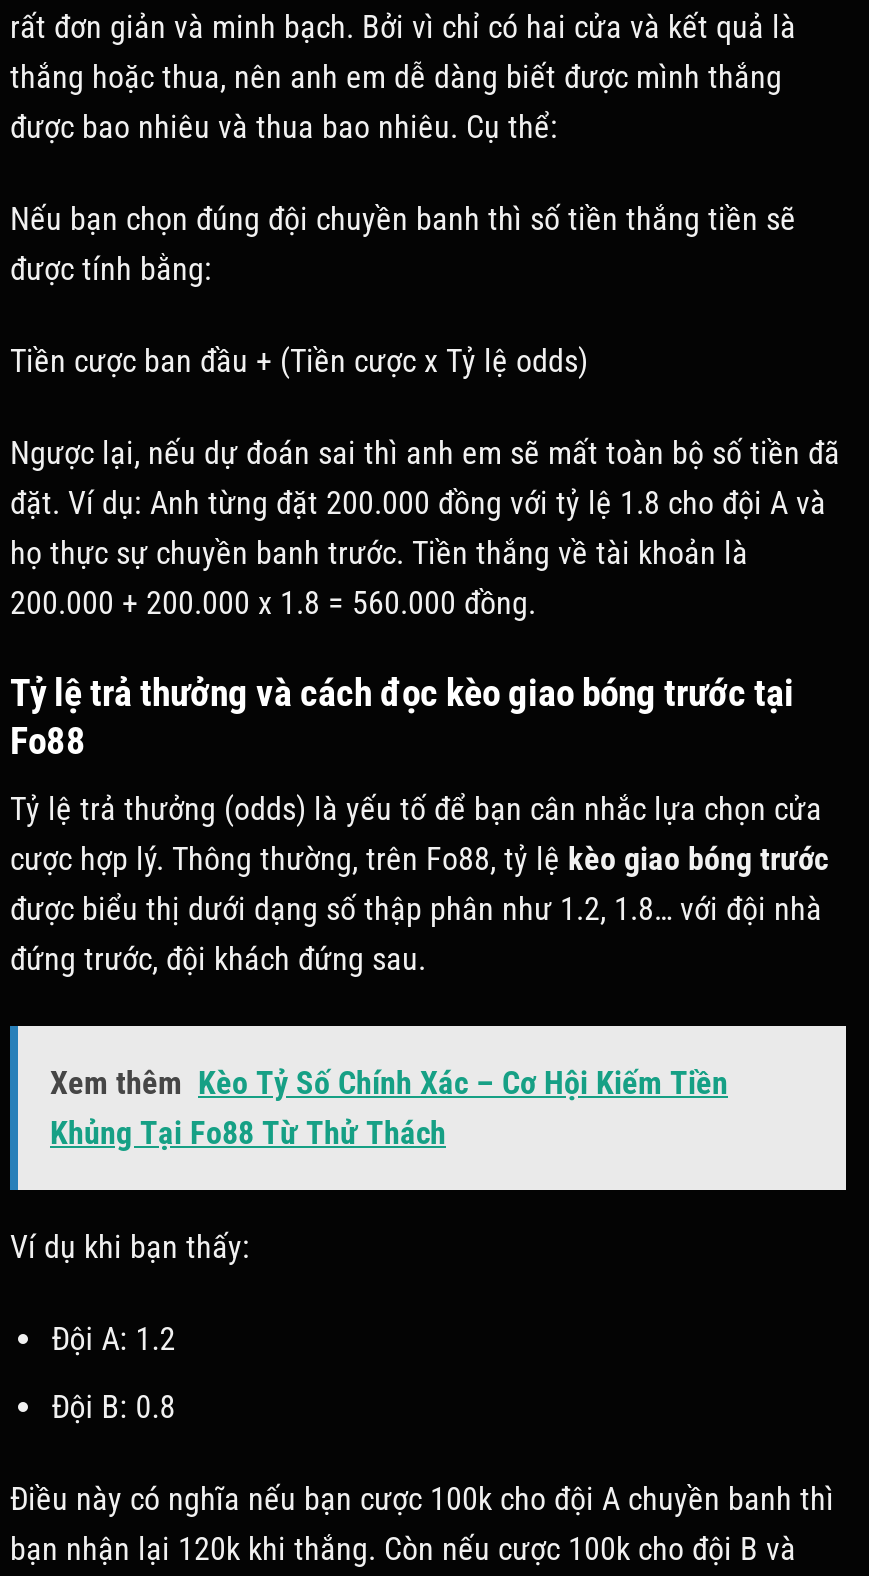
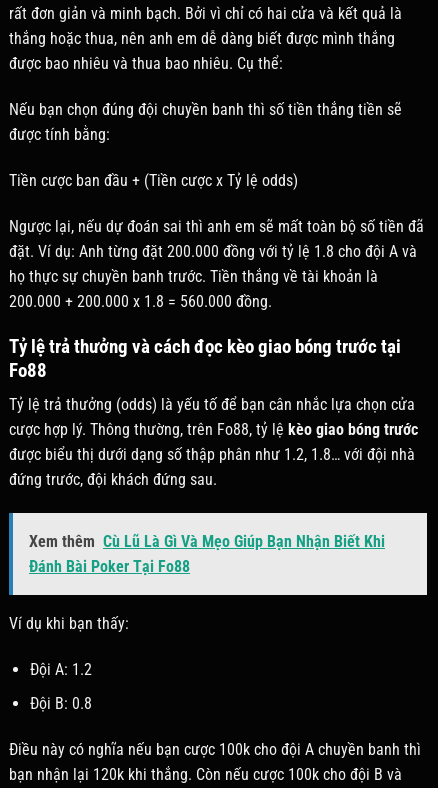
- Xem thêm Kèo Tỷ Số Chính Xác – Cơ Hội Kiếm Tiền
- Khủng Tại Fo88 Từ Thử Thách
+ Xem thêm Cù Lũ Là Gì Và Mẹo Giúp Bạn Nhận Biết Khi
+ Đánh Bài Poker Tại Fo88
